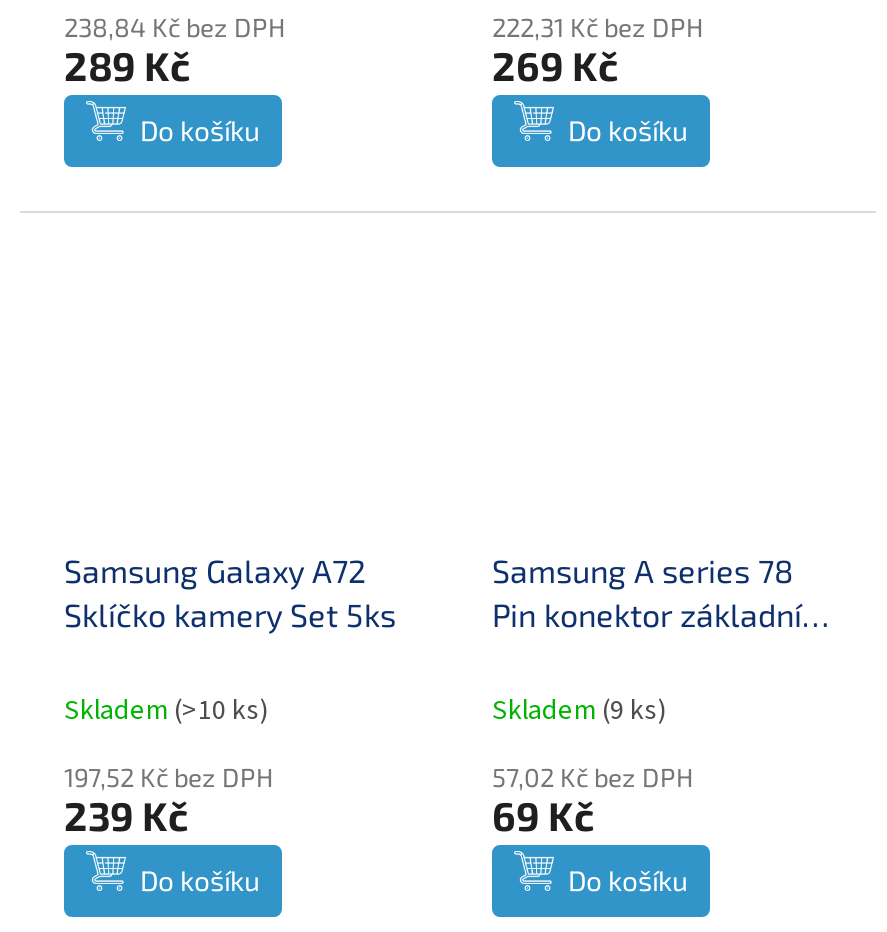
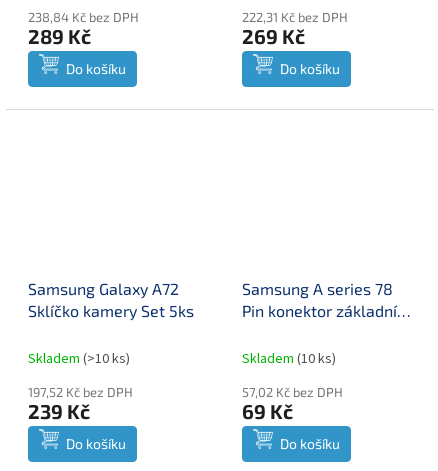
- Skladem (9 ks)
+ Skladem (10 ks)
